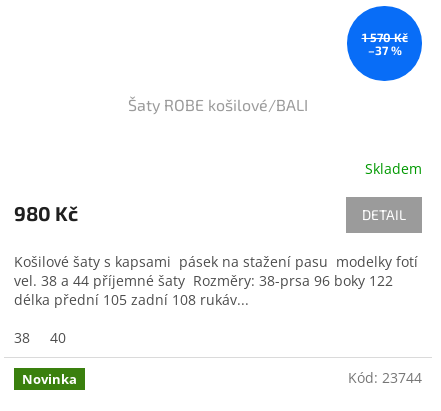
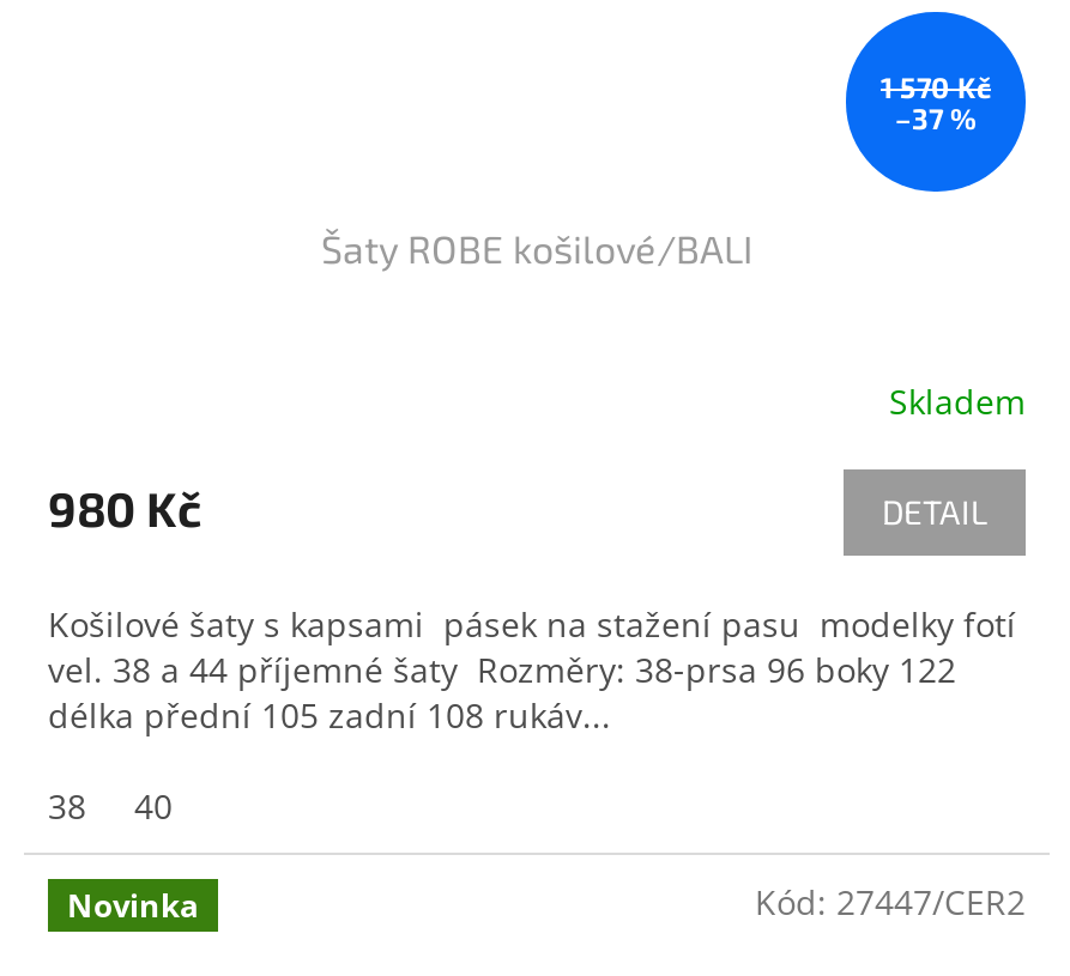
- Kód: 23744
+ Kód: 27447/CER2
